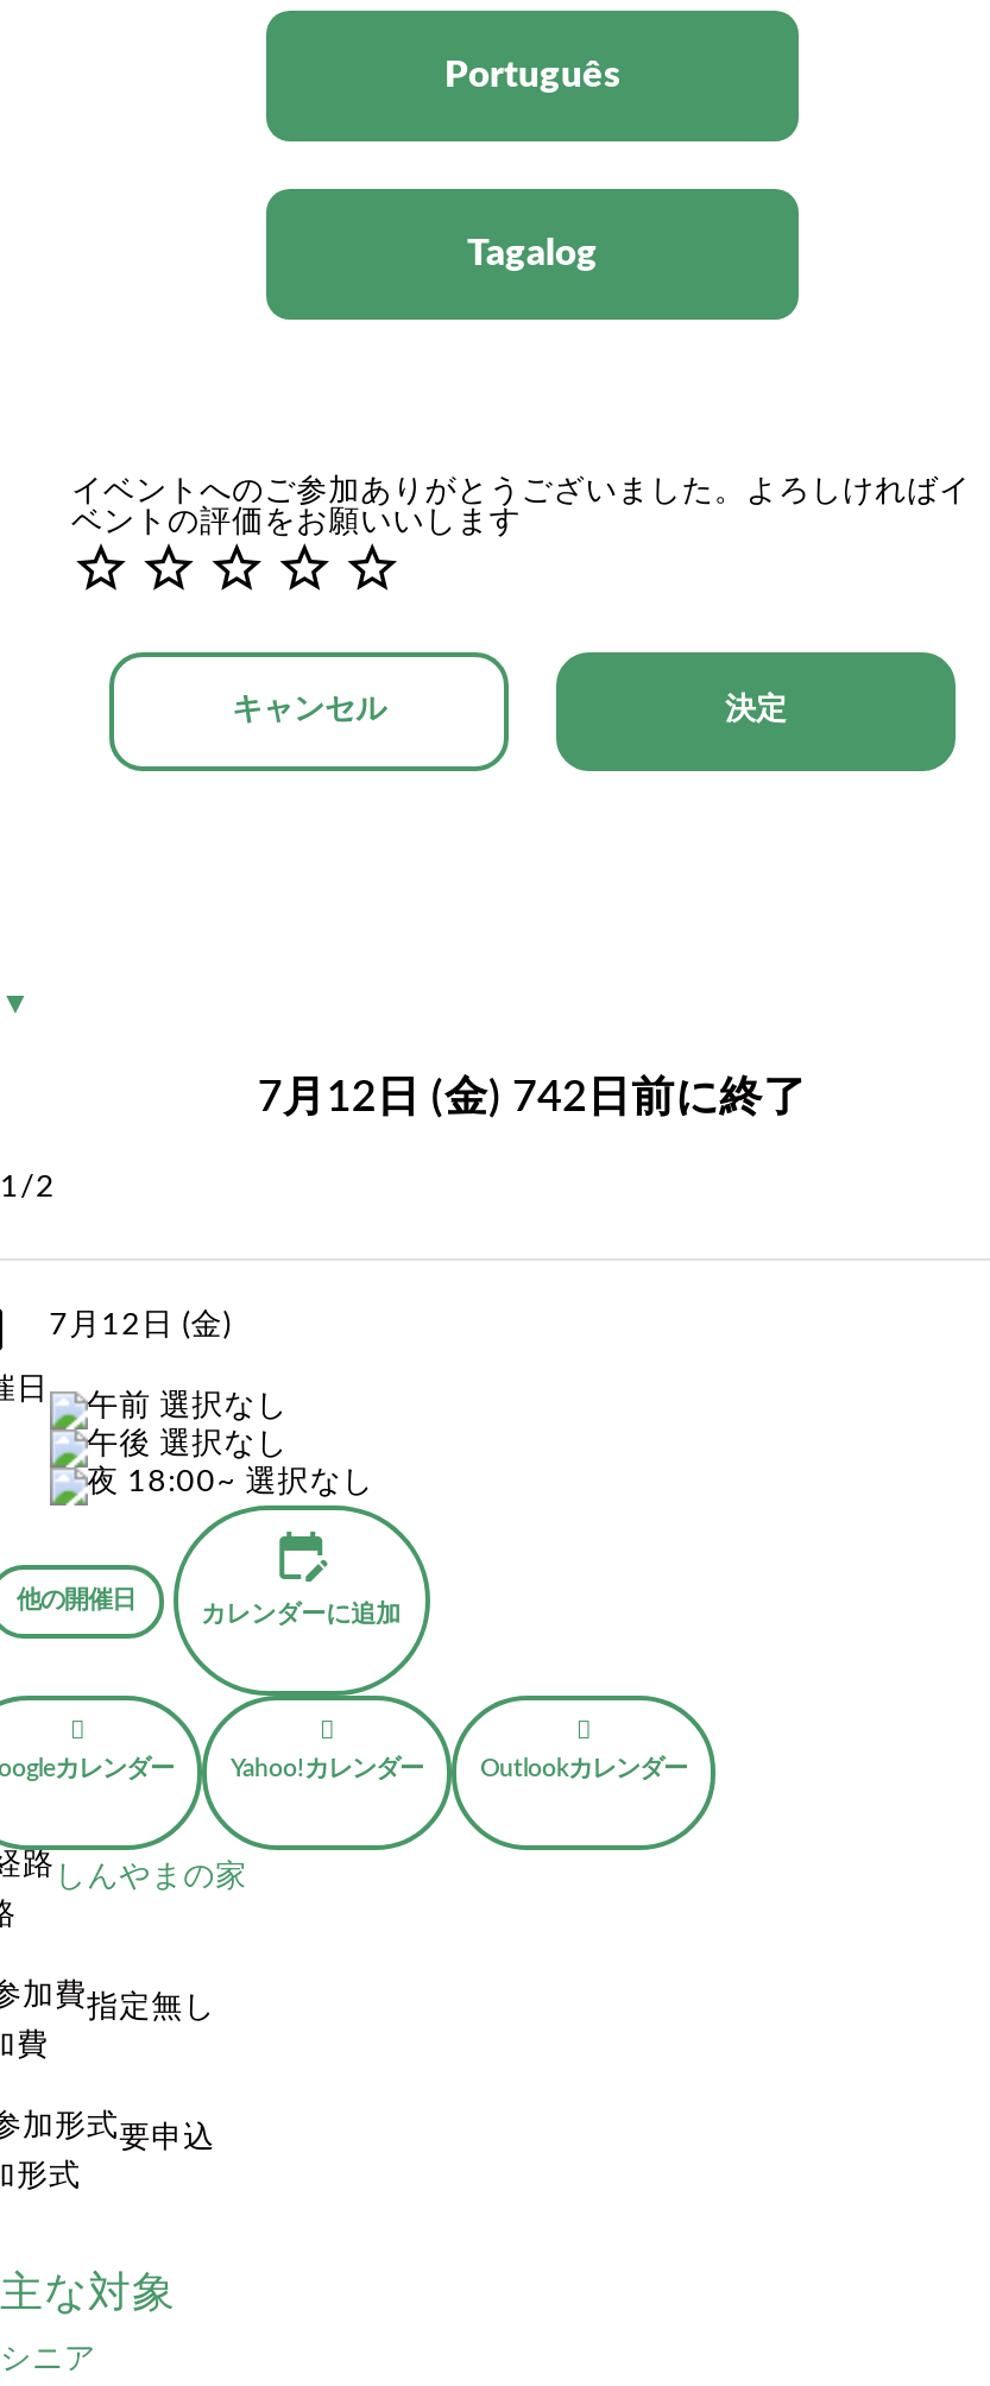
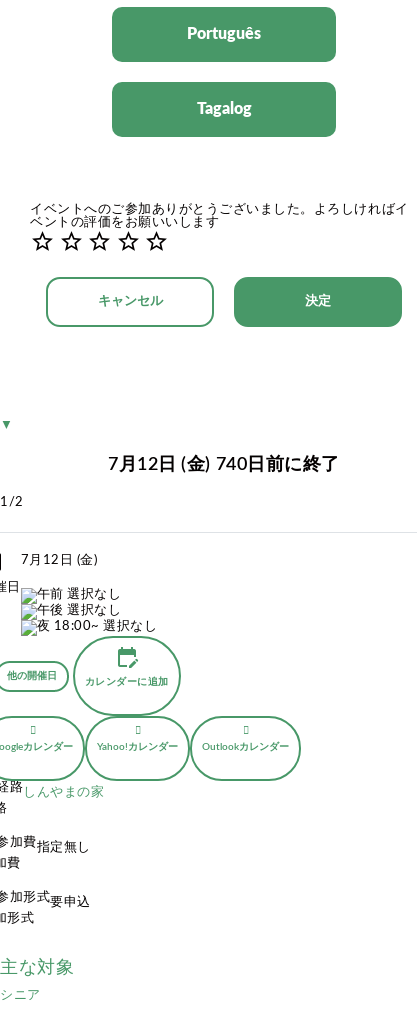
- 7月12日 (金) 742日前に終了
+ 7月12日 (金) 740日前に終了
